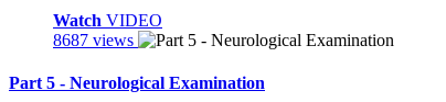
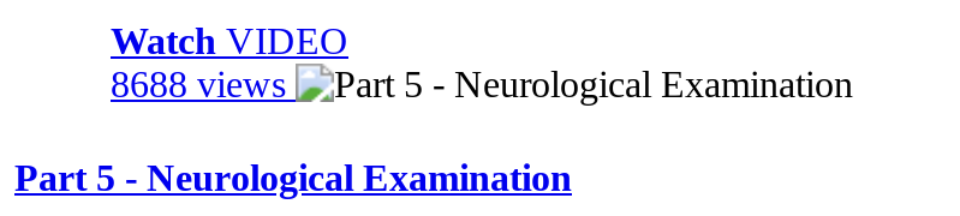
- 8687 views
+ 8688 views
